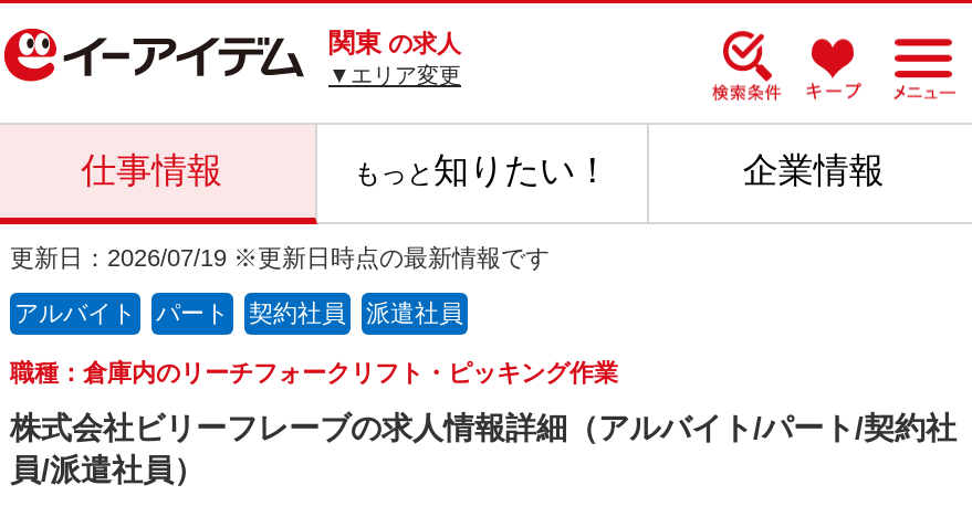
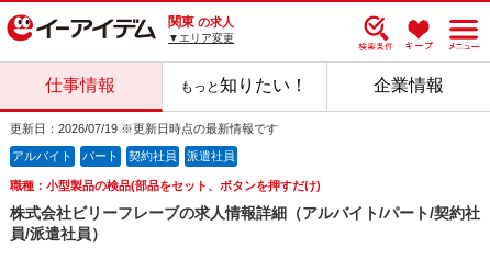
- 職種：倉庫内のリーチフォークリフト・ピッキング作業
+ 職種：小型製品の検品(部品をセット、ボタンを押すだけ)
